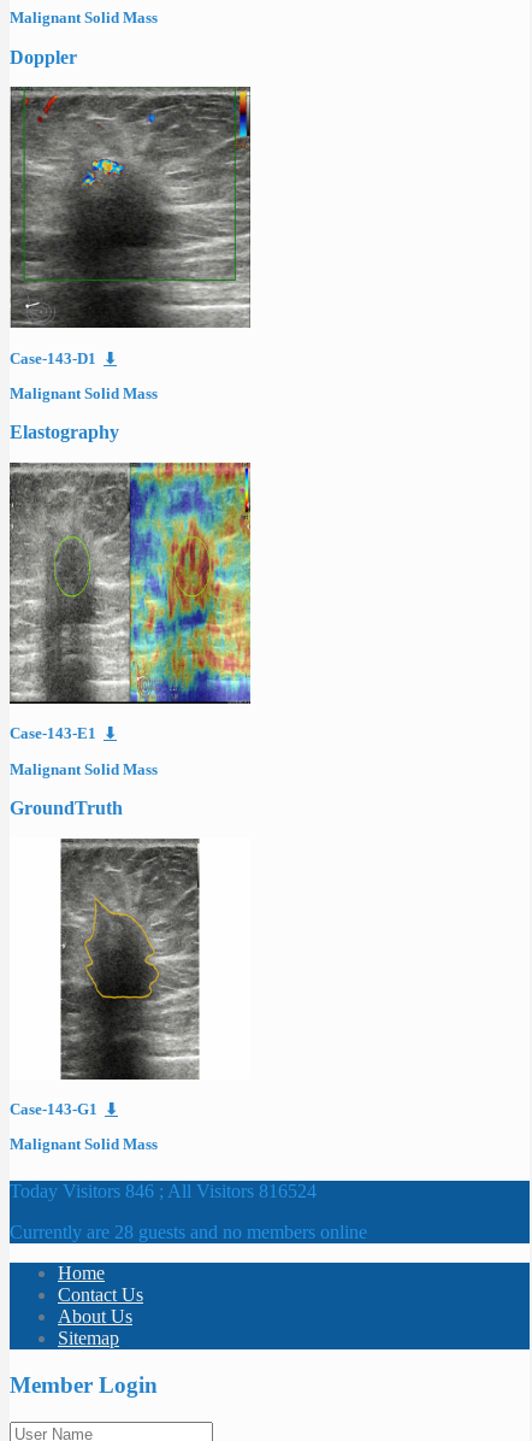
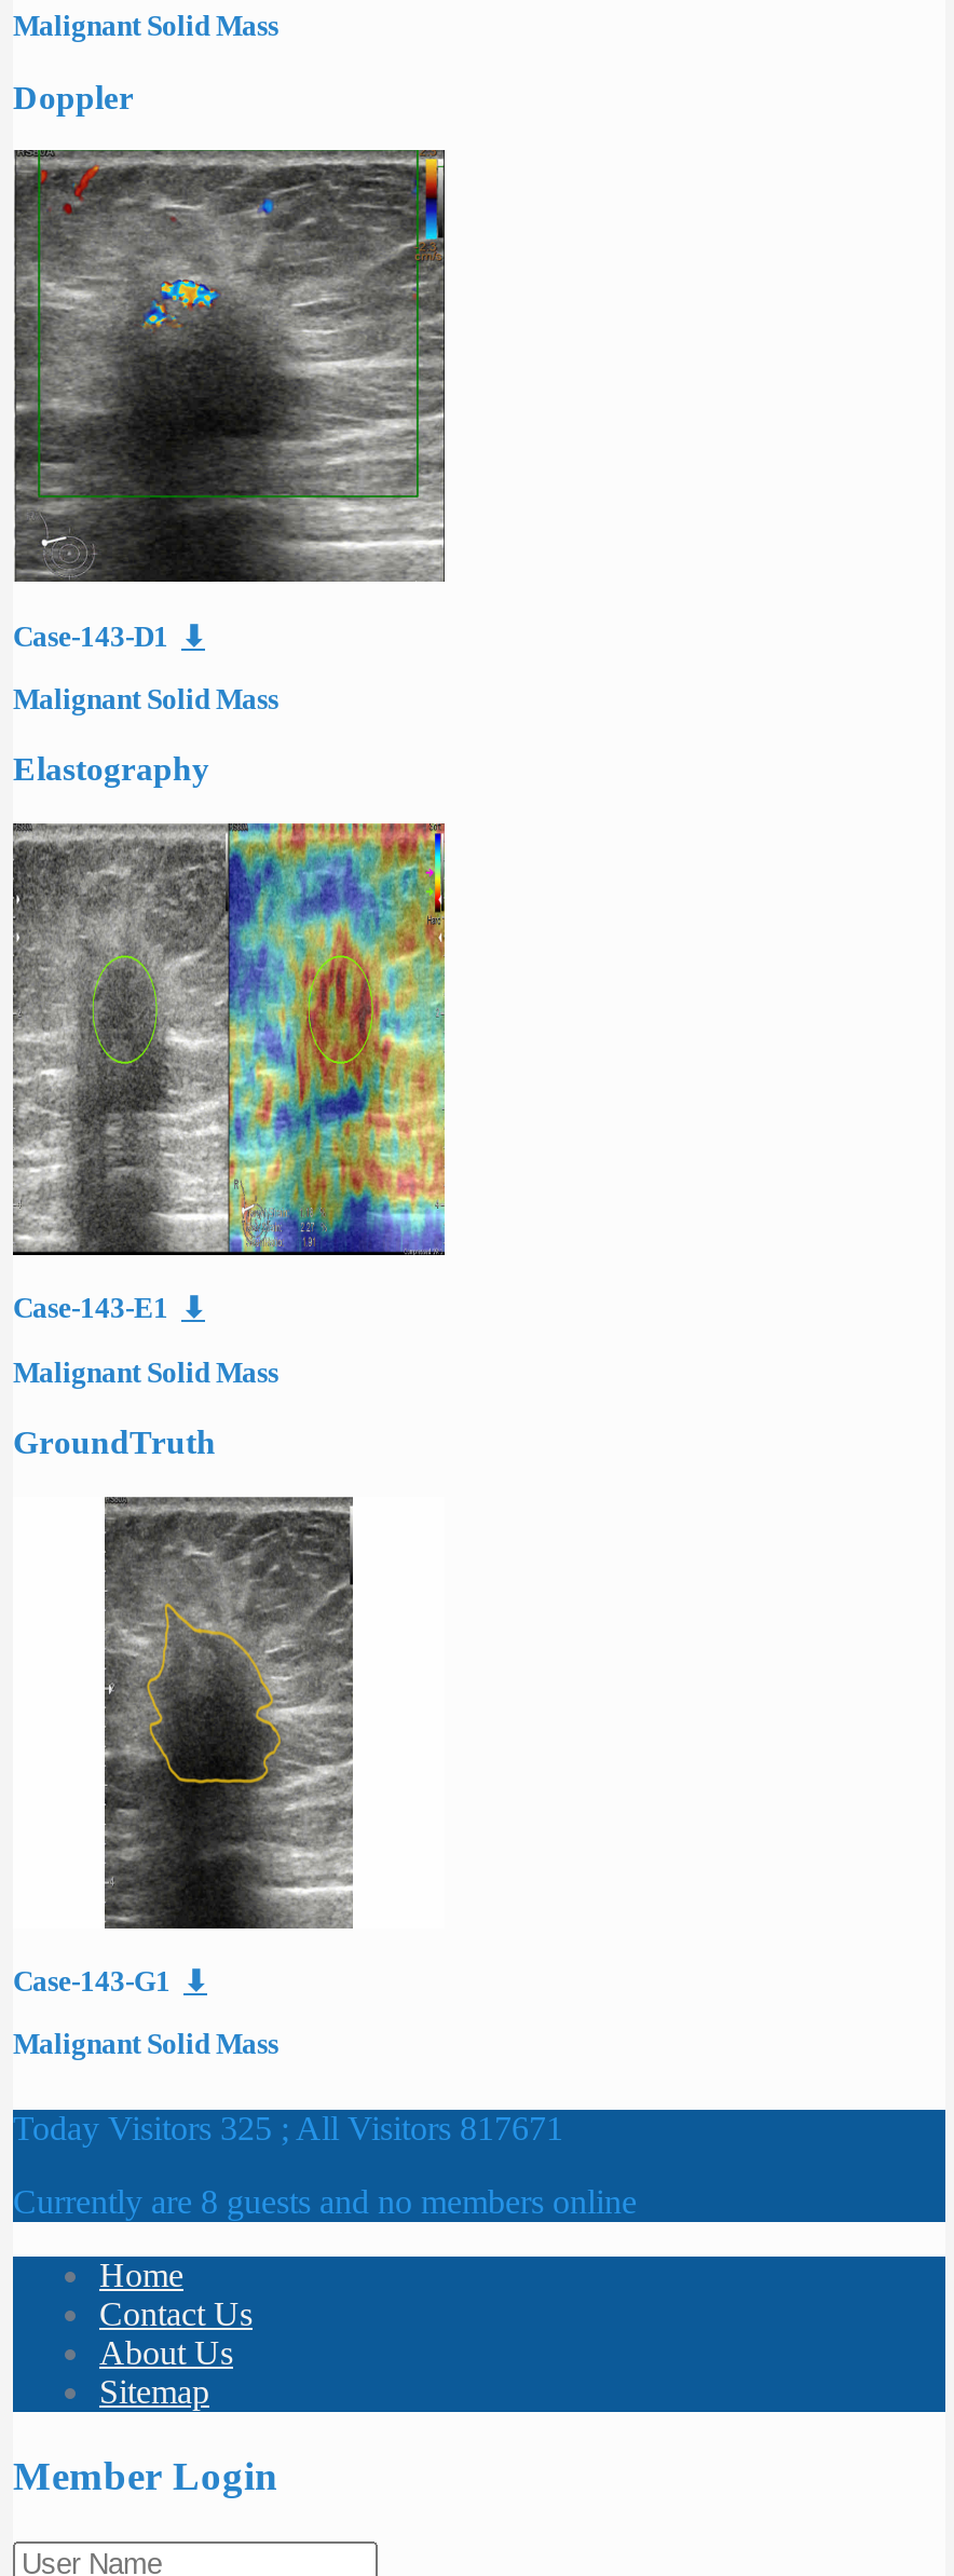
- Today Visitors 846 ; All Visitors 816524
+ Today Visitors 325 ; All Visitors 817671

- Currently are 28 guests and no members online
+ Currently are 8 guests and no members online
